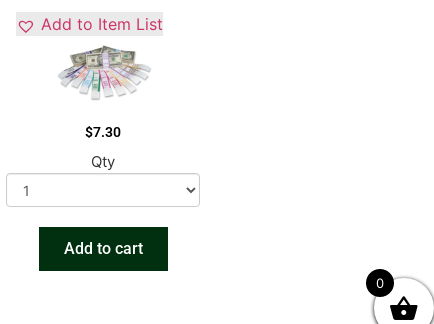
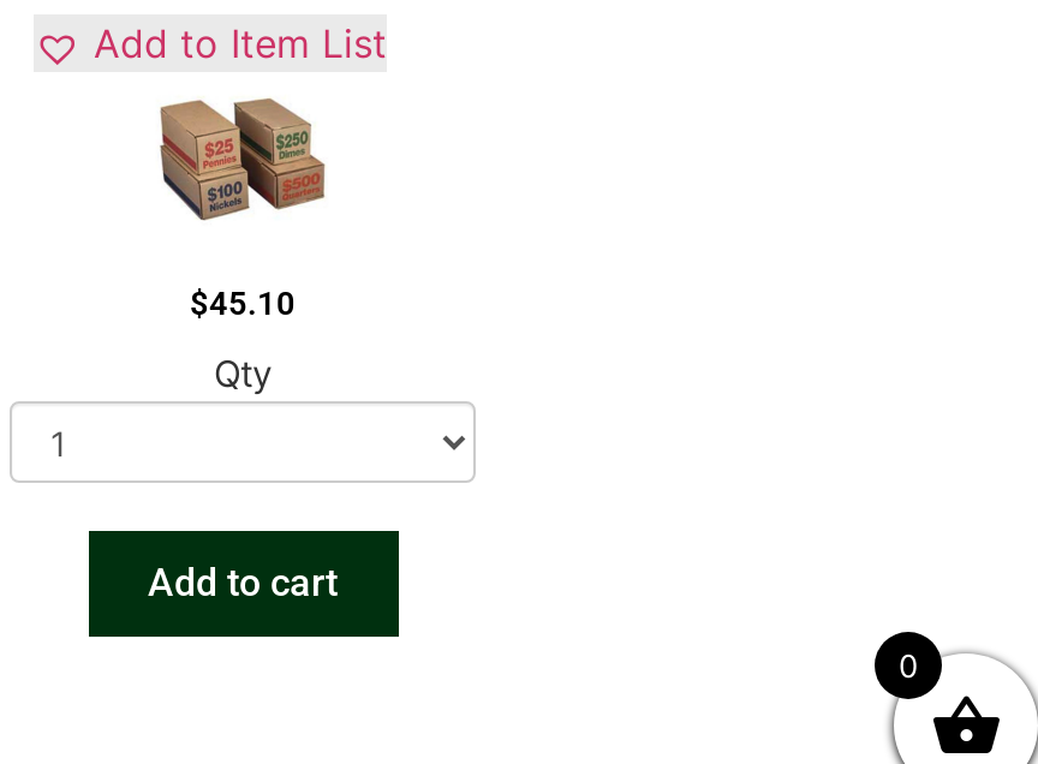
- [image]
- $7.30
+ [image]
+ $45.10
